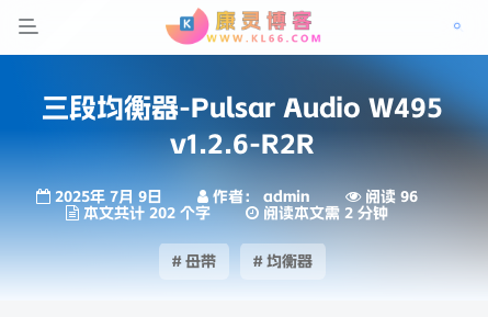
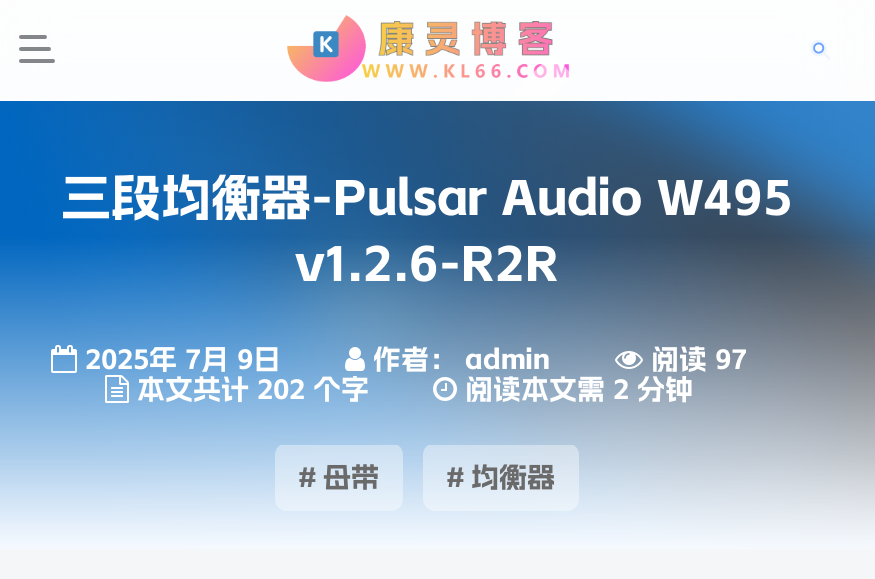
- 阅读 96
+ 阅读 97
